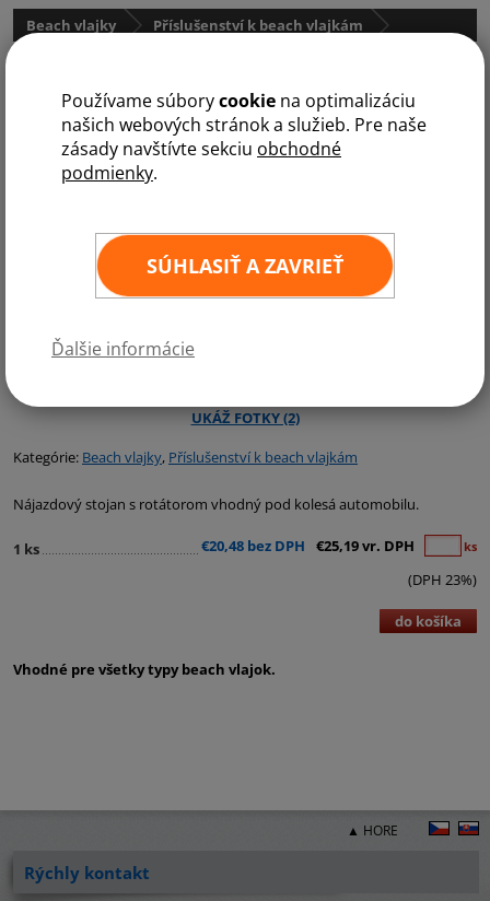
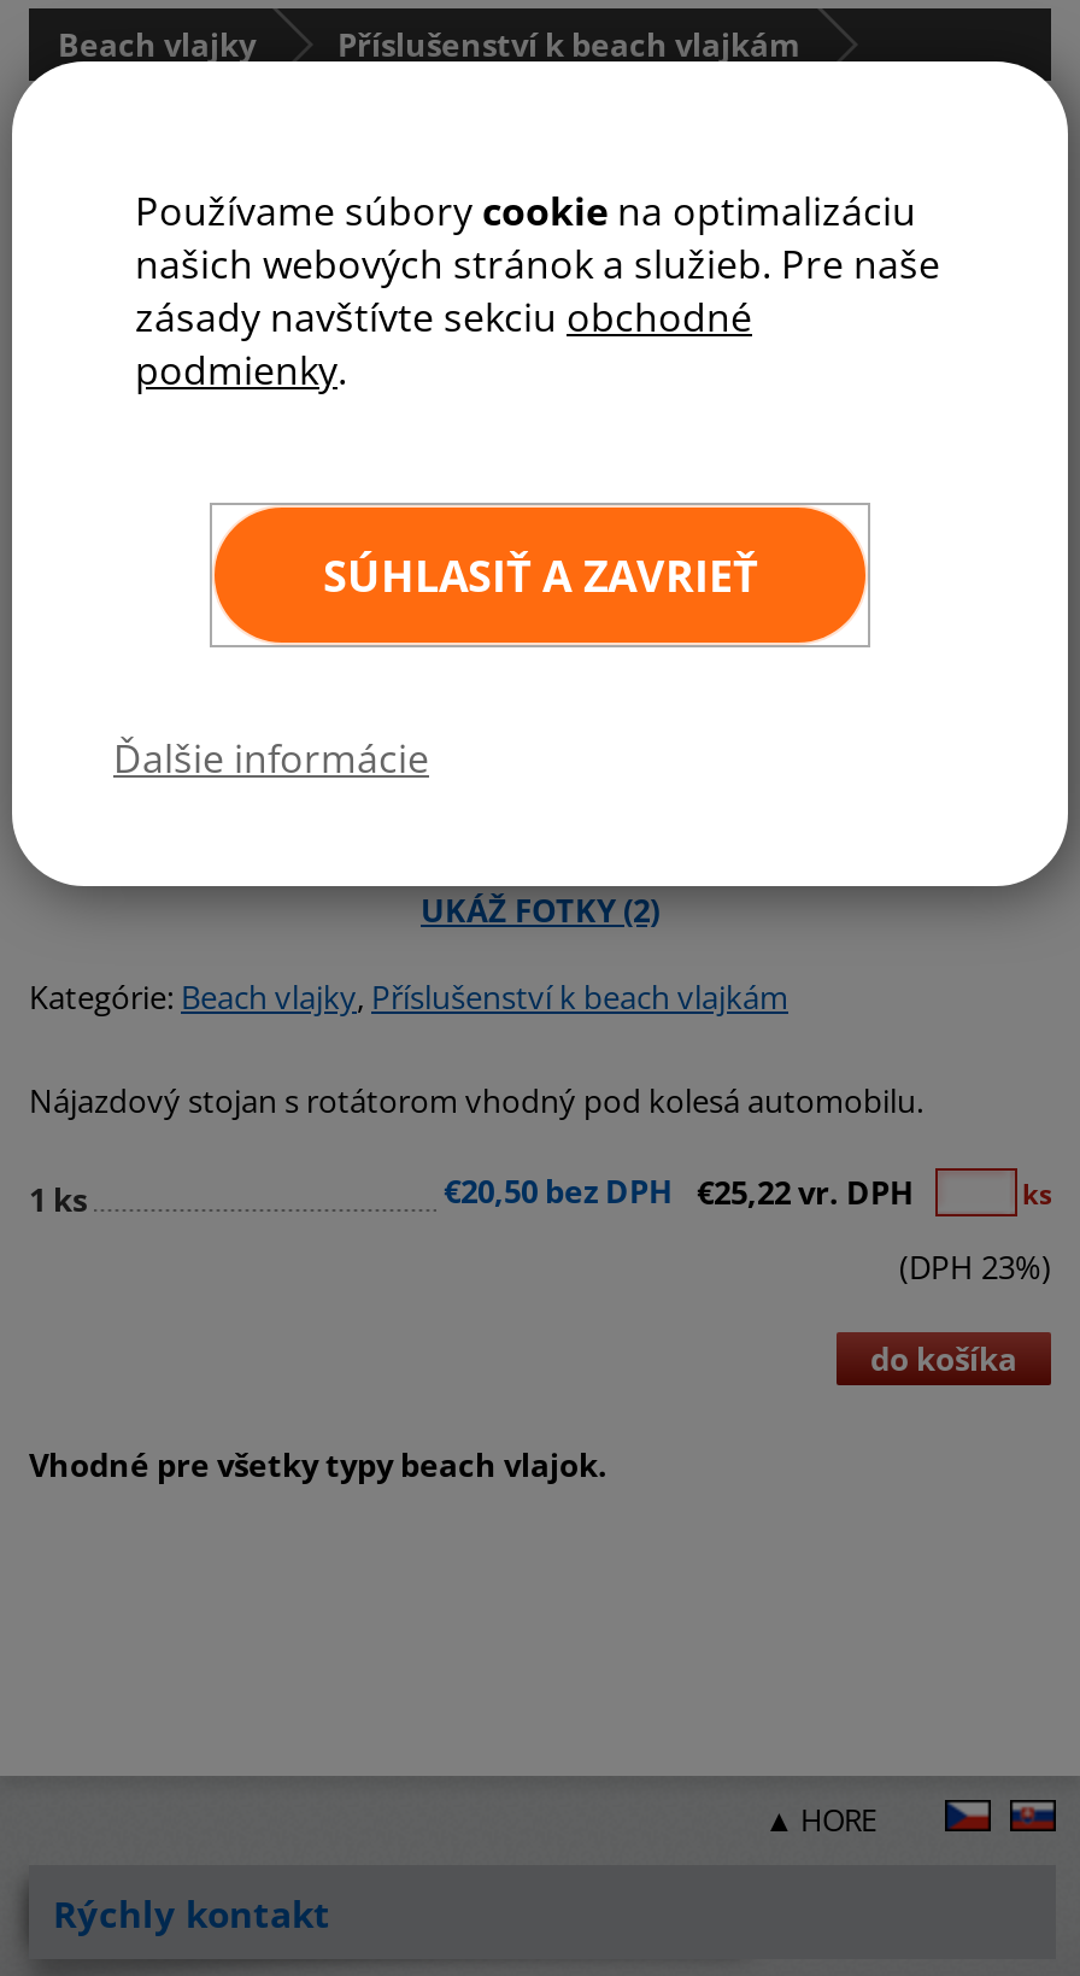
- €20,48 bez DPH €25,19 vr. DPH
+ €20,50 bez DPH €25,22 vr. DPH
